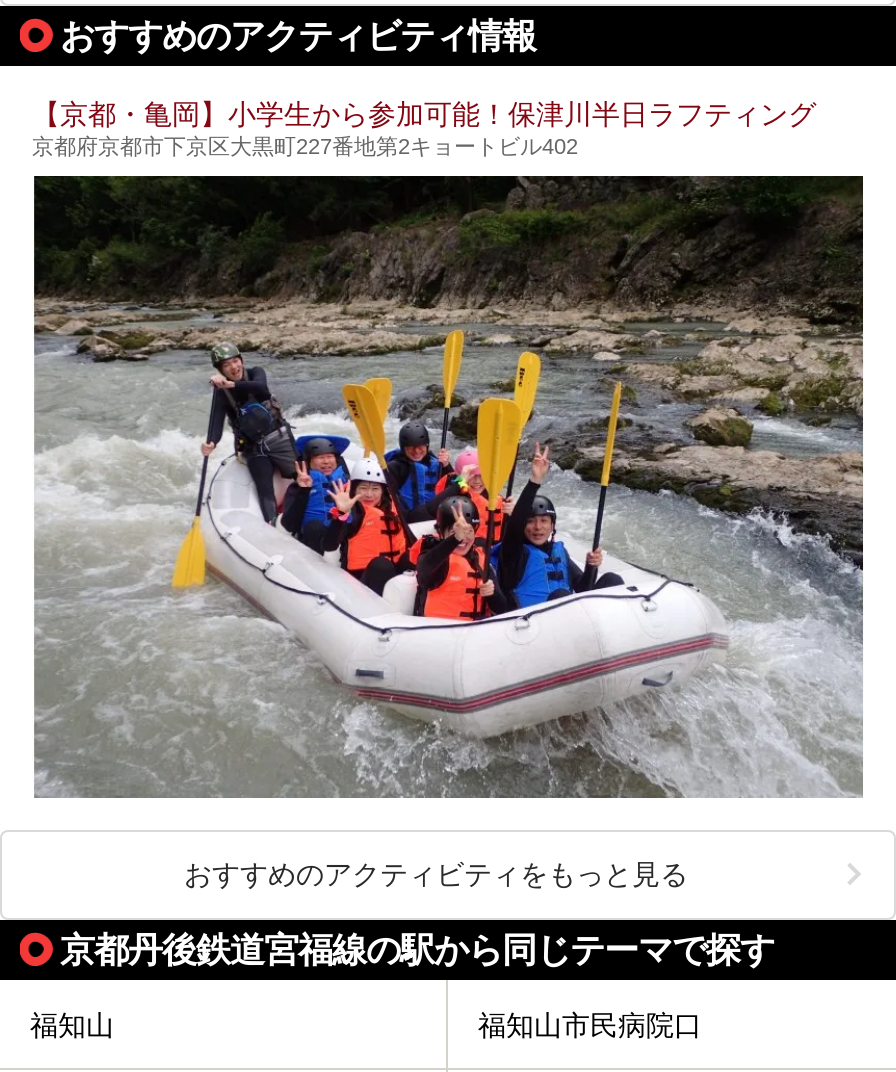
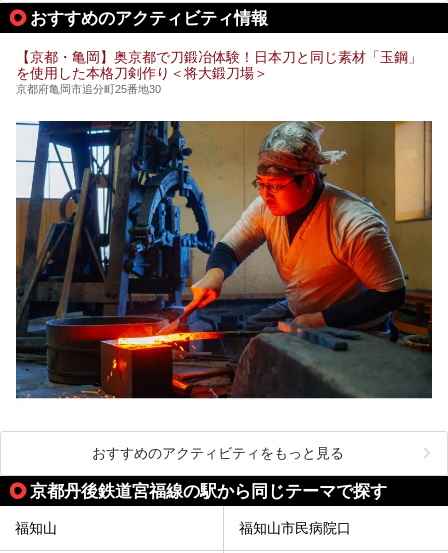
- 【京都・亀岡】小学生から参加可能！保津川半日ラフティング
- 京都府京都市下京区大黒町227番地第2キョートビル402
+ 【京都・亀岡】奥京都で刀鍛冶体験！日本刀と同じ素材「玉鋼」
+ を使用した本格刀剣作り＜将大鍛刀場＞
+ 京都府亀岡市追分町25番地30

- [image]
+ [image]
